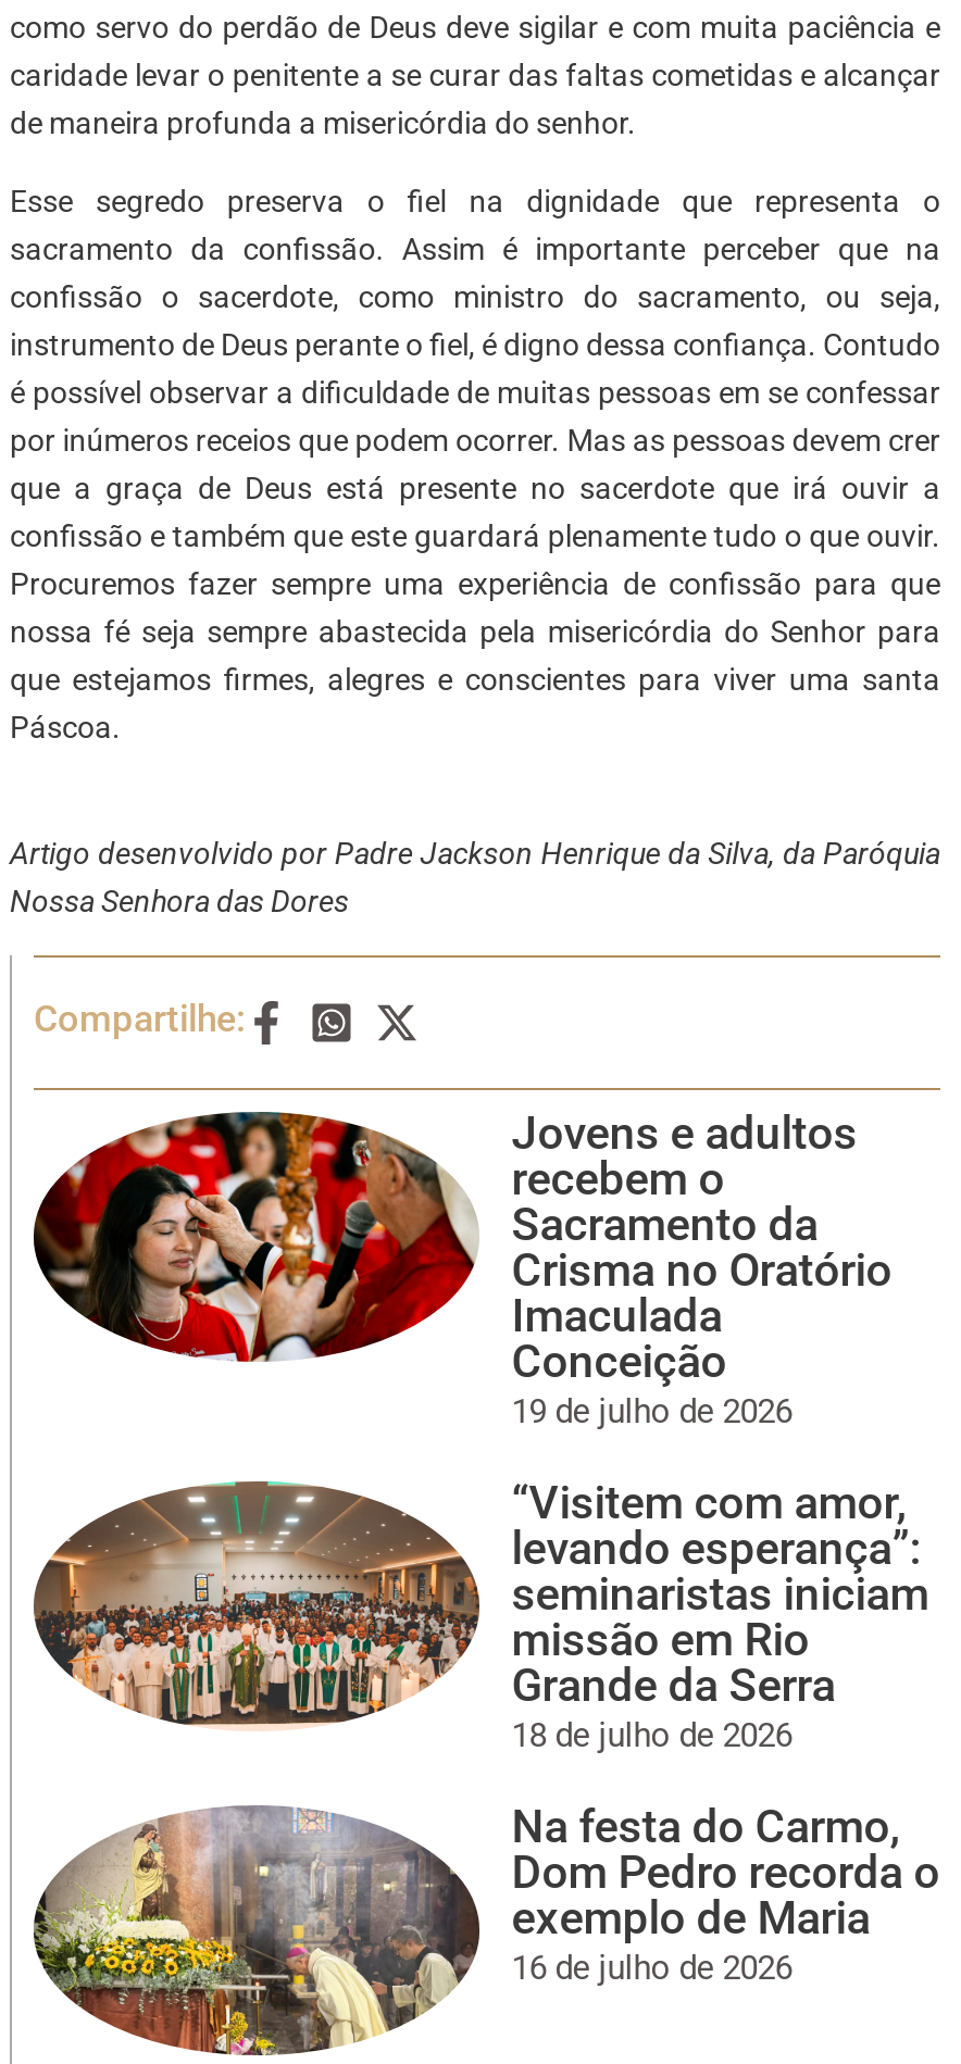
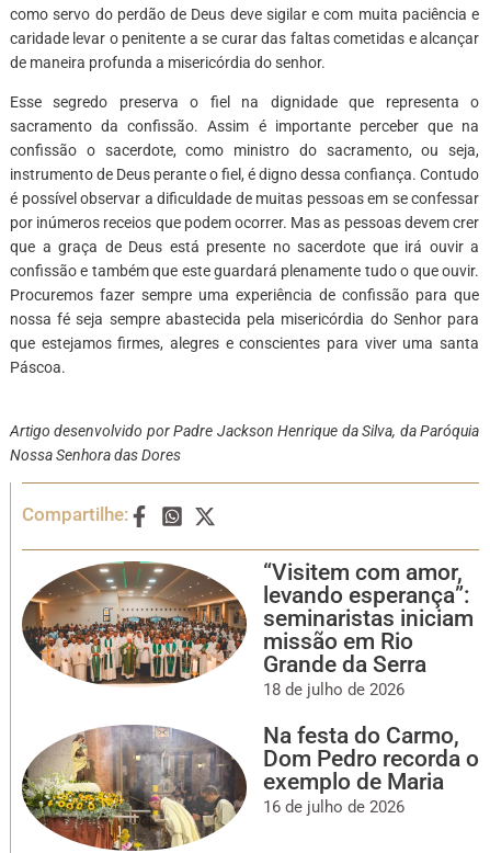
- [image]
- Jovens e adultos
- recebem o
- Sacramento da
- Crisma no Oratório
- Imaculada
- Conceição
- 19 de julho de 2026
